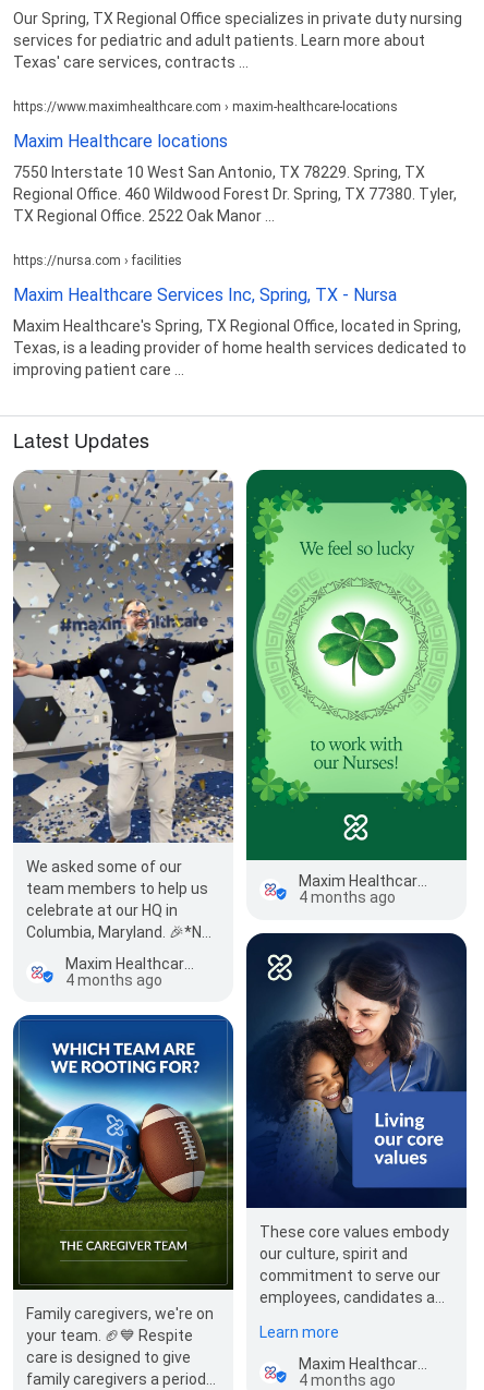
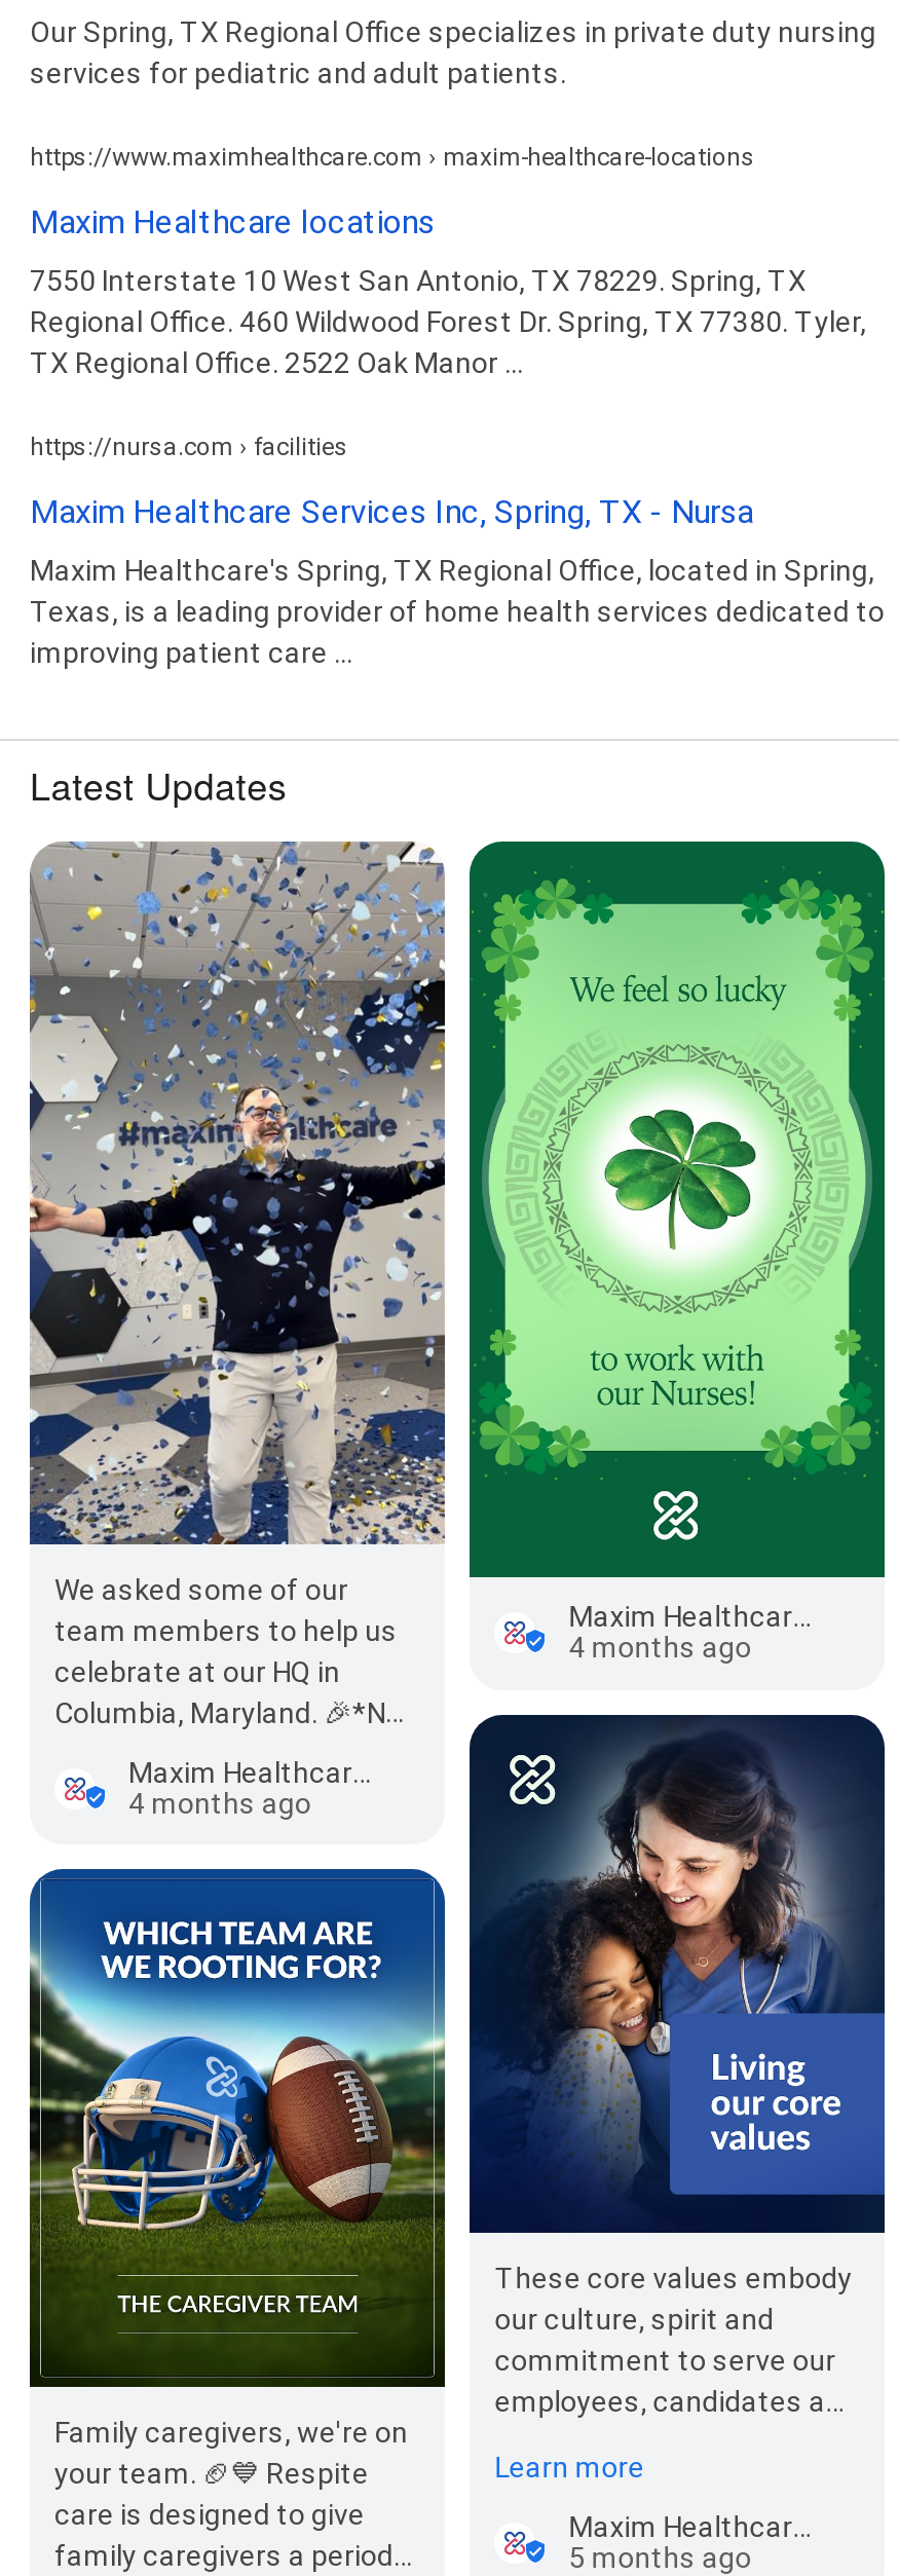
- services for pediatric and adult patients. Learn more about
- Texas' care services, contracts ...
+ services for pediatric and adult patients.

- 4 months ago
+ 5 months ago
